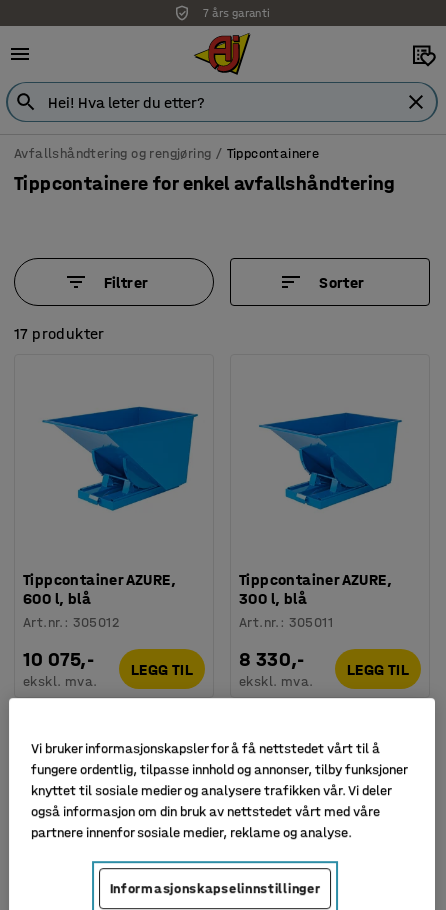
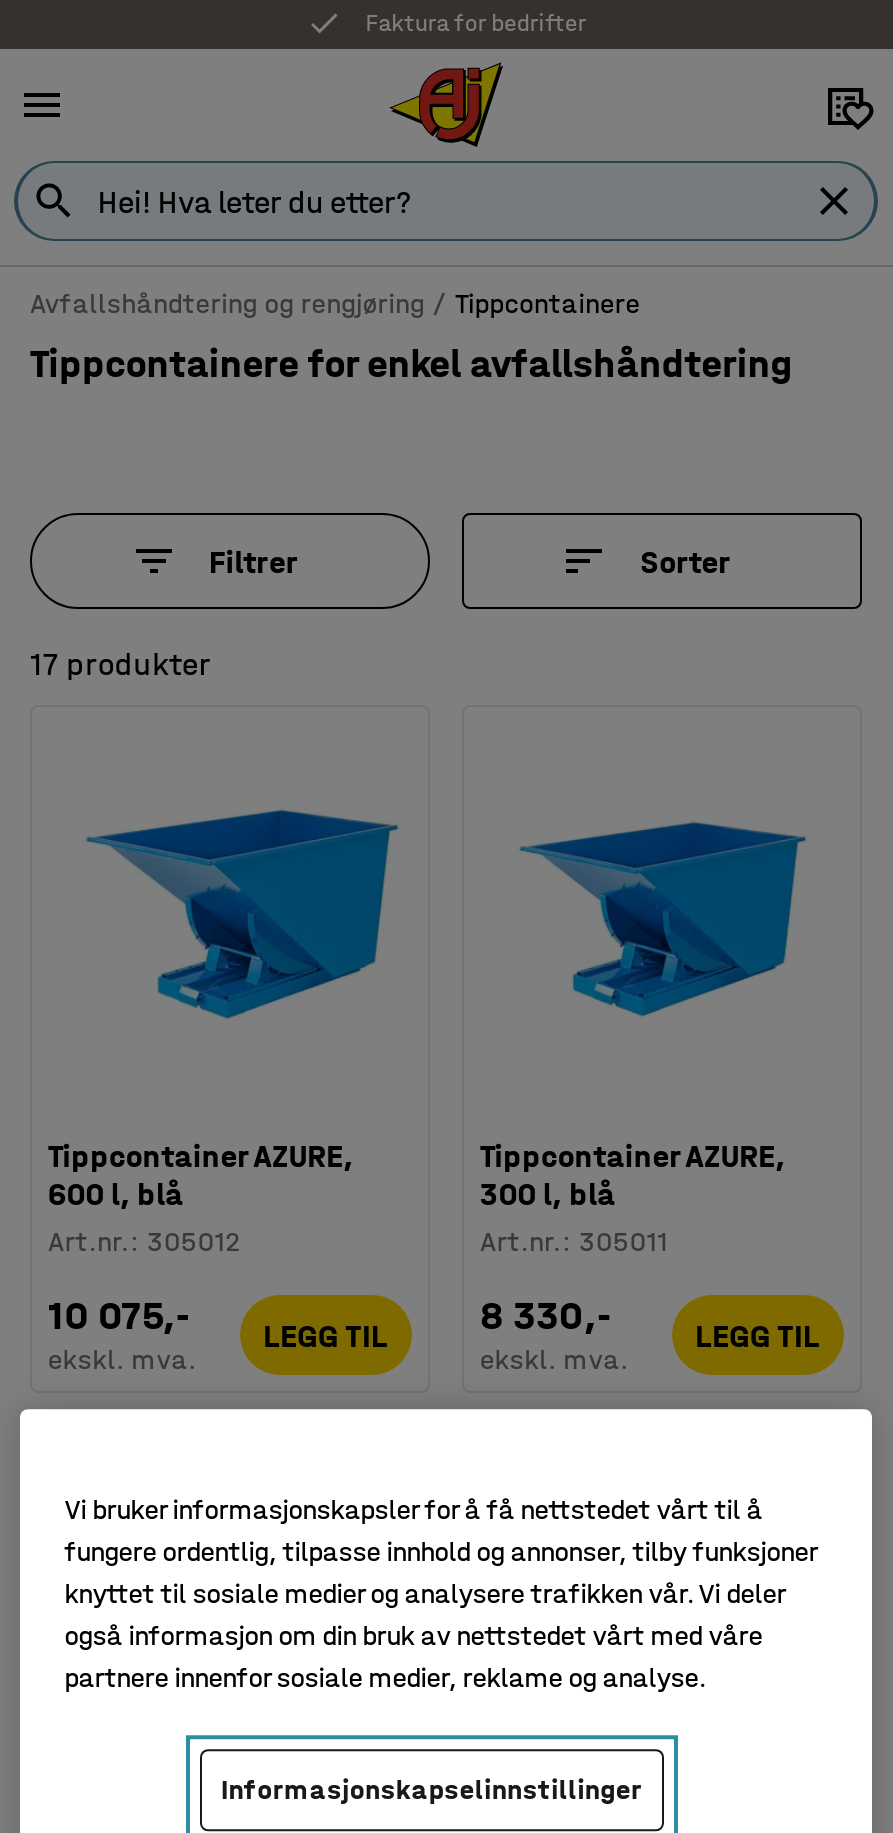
- 7 års garanti
+ Faktura for bedrifter
